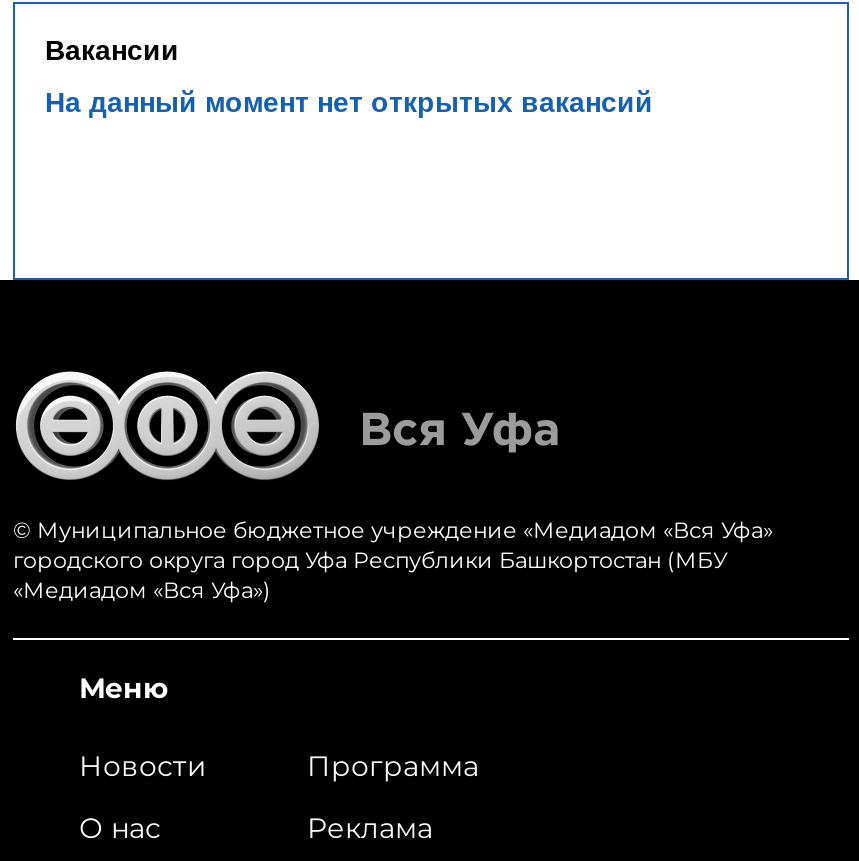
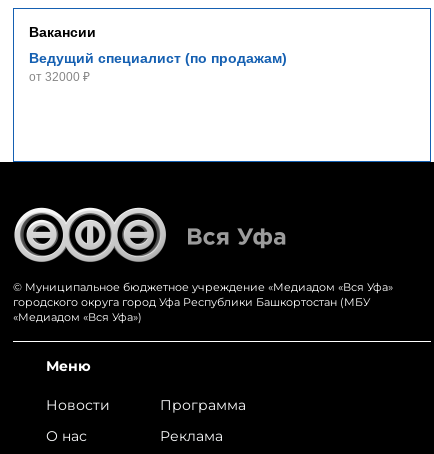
- На данный момент нет открытых вакансий
+ Ведущий специалист (по продажам)
+ от 32000 ₽
